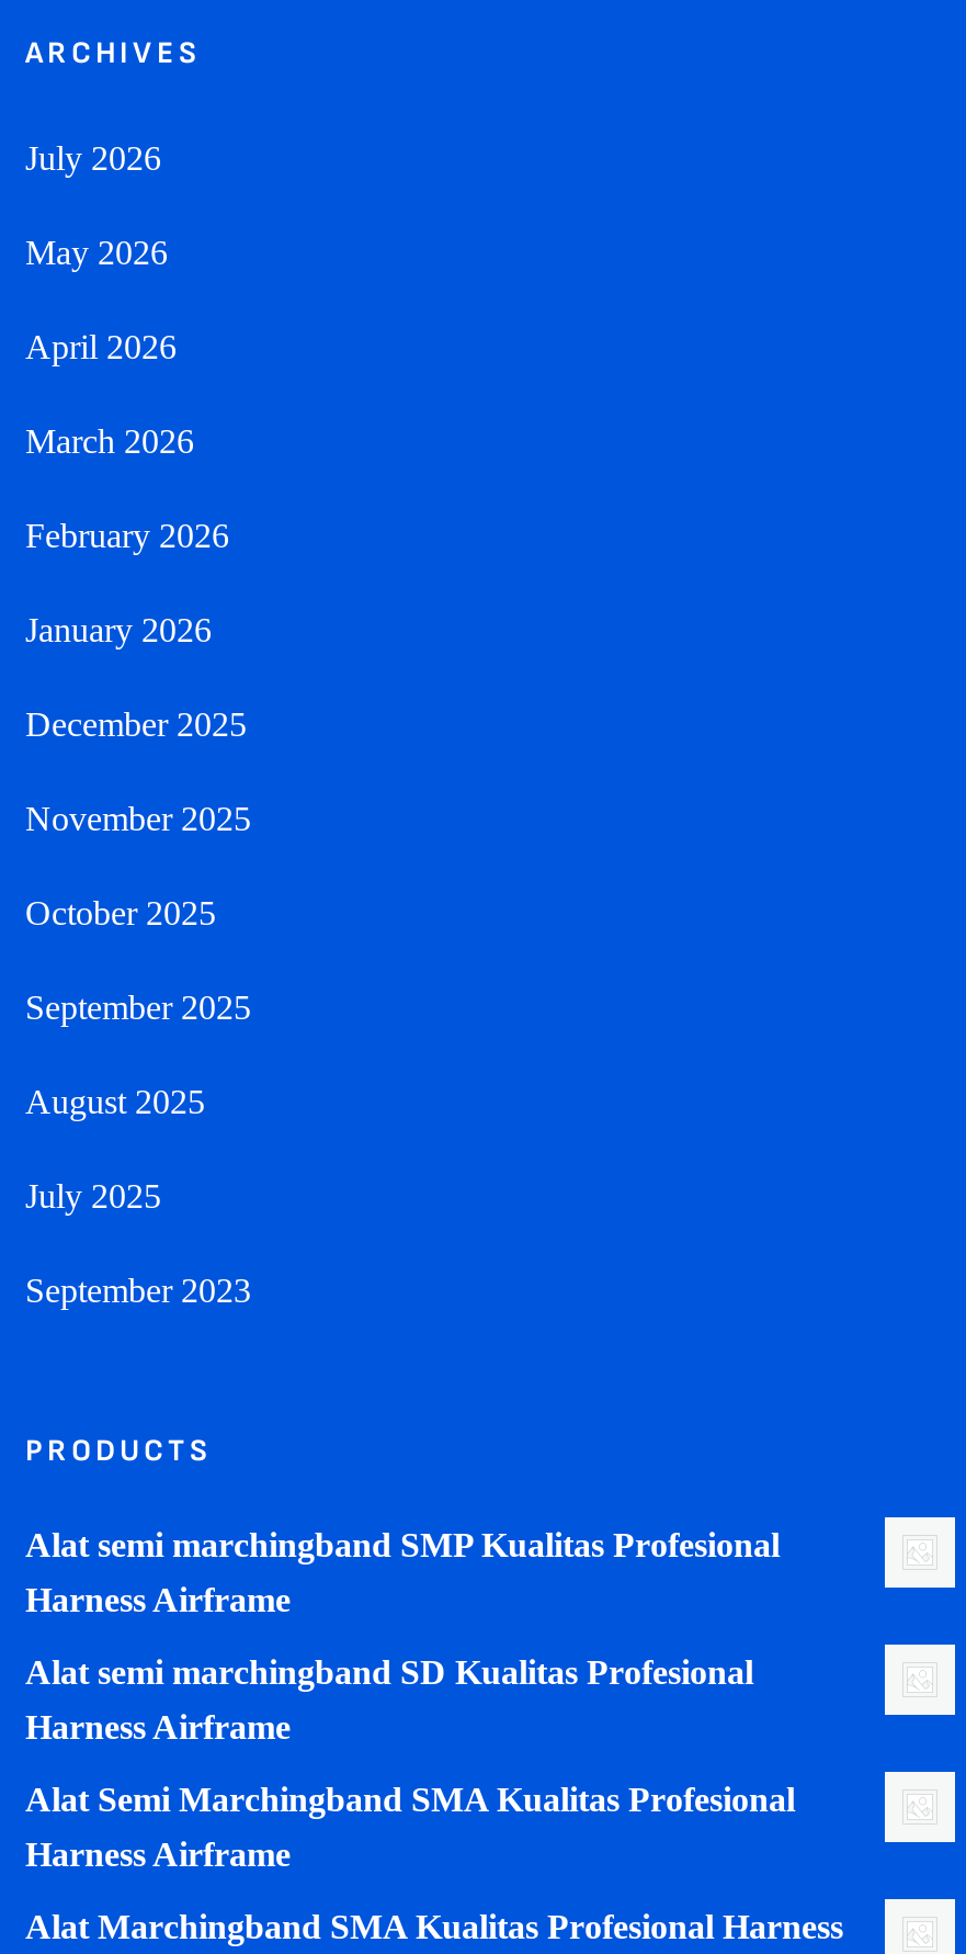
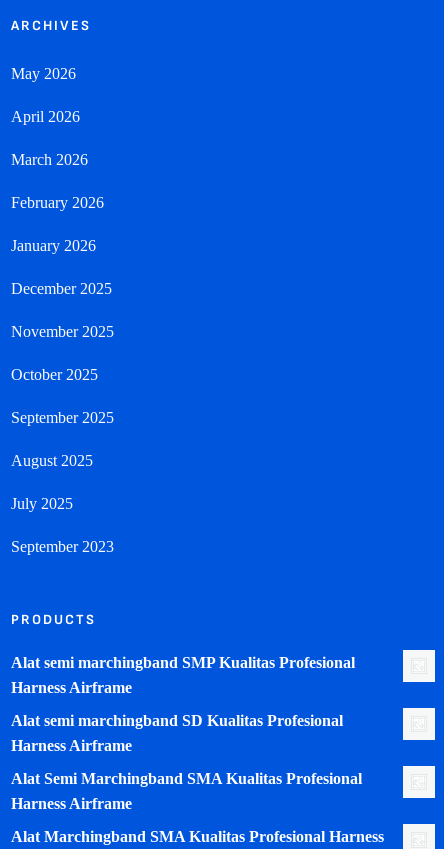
- July 2026
